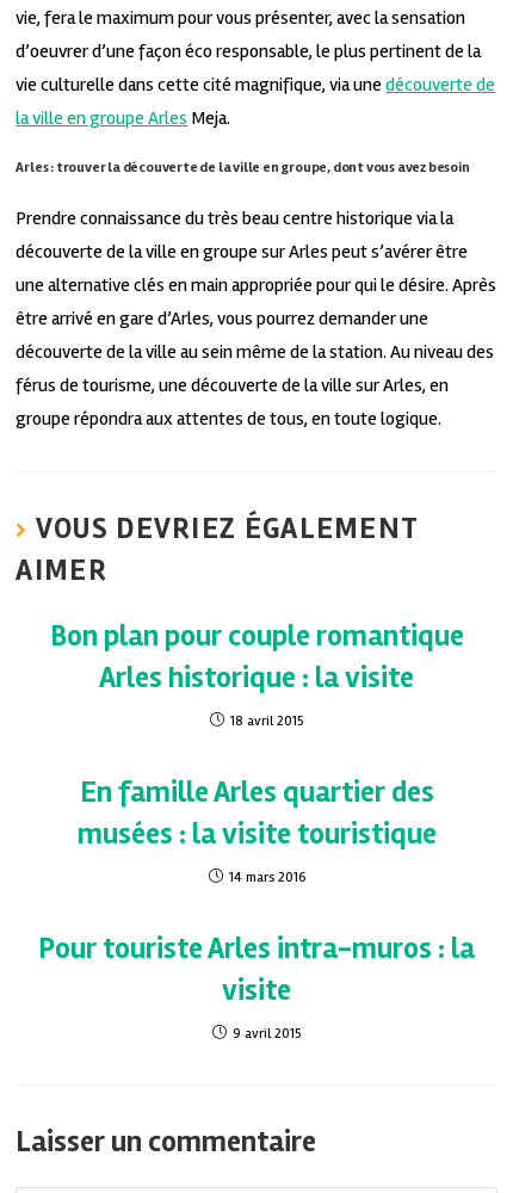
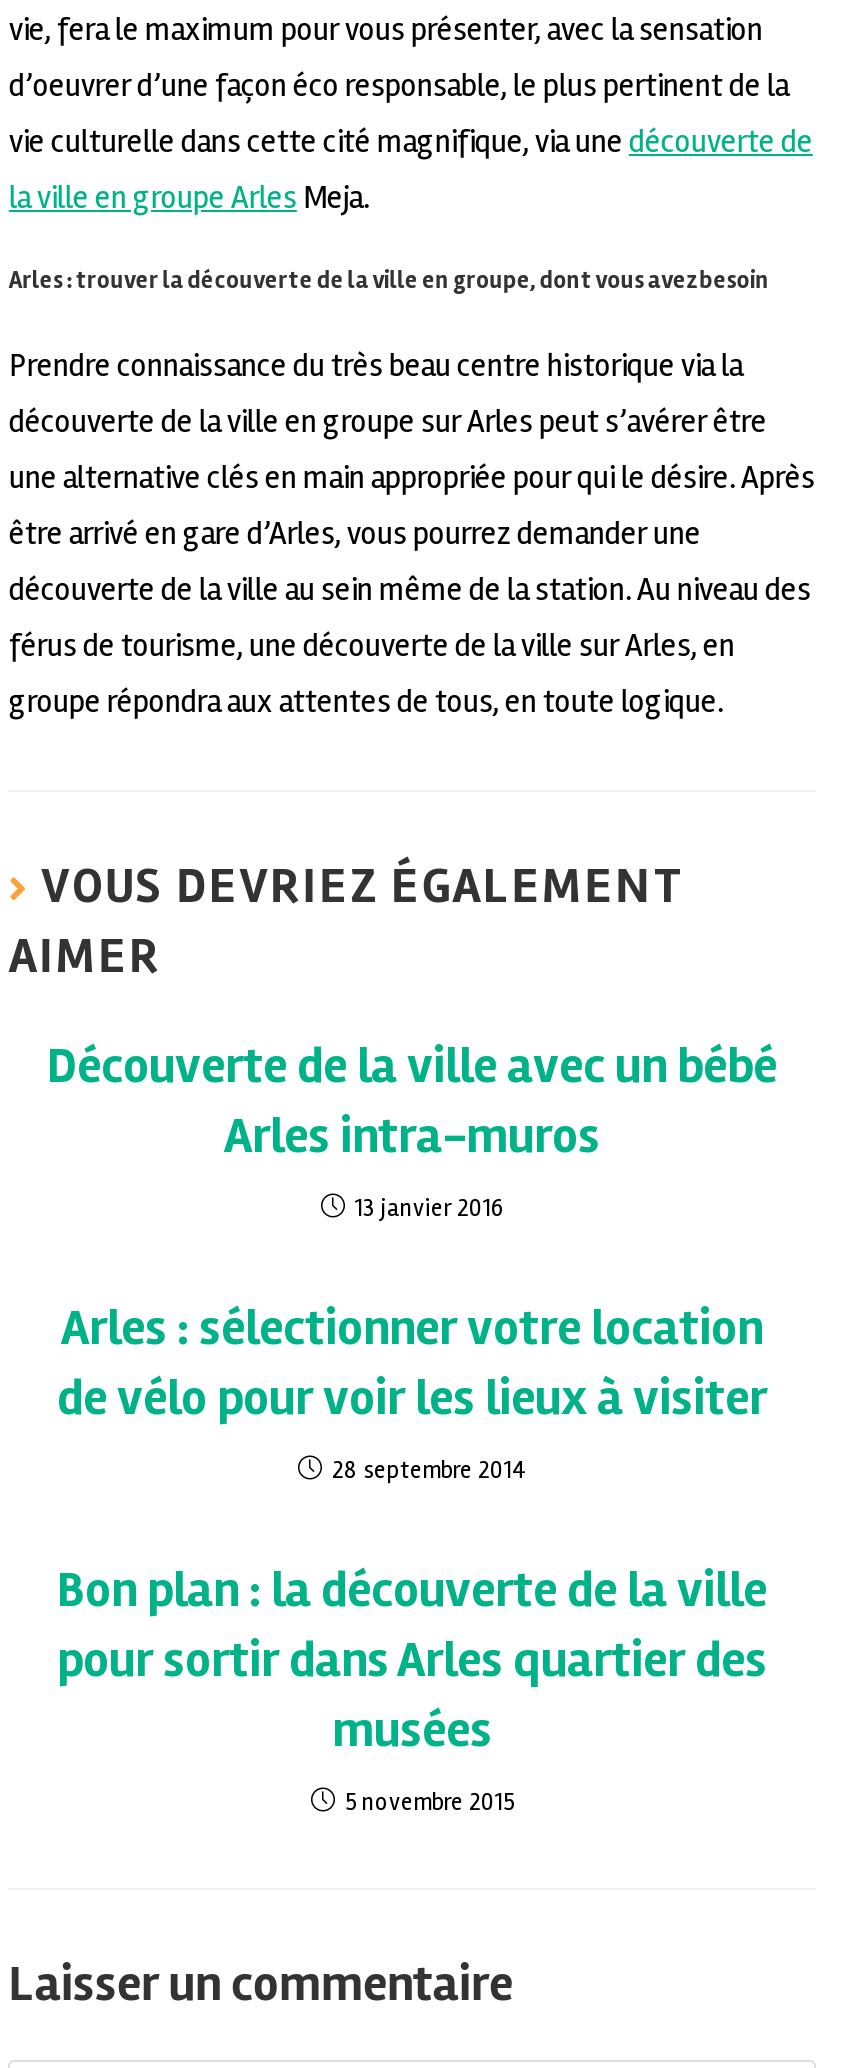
- Bon plan pour couple romantique
- Arles historique : la visite
+ Découverte de la ville avec un bébé
+ Arles intra-muros

- 18 avril 2015
+ 13 janvier 2016

- En famille Arles quartier des
- musées : la visite touristique
+ Arles : sélectionner votre location
+ de vélo pour voir les lieux à visiter

- 14 mars 2016
+ 28 septembre 2014

- Pour touriste Arles intra-muros : la
- visite
+ Bon plan : la découverte de la ville
+ pour sortir dans Arles quartier des
+ musées

- 9 avril 2015
+ 5 novembre 2015
